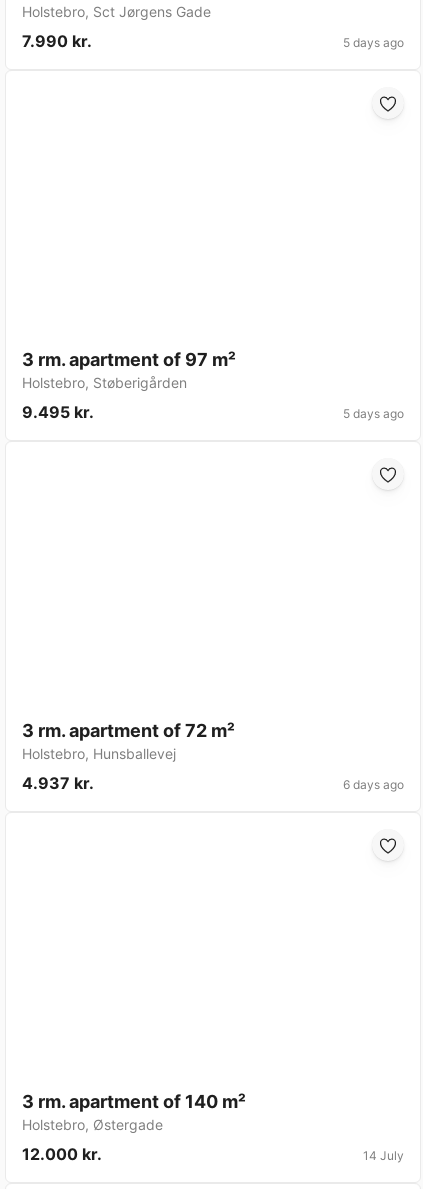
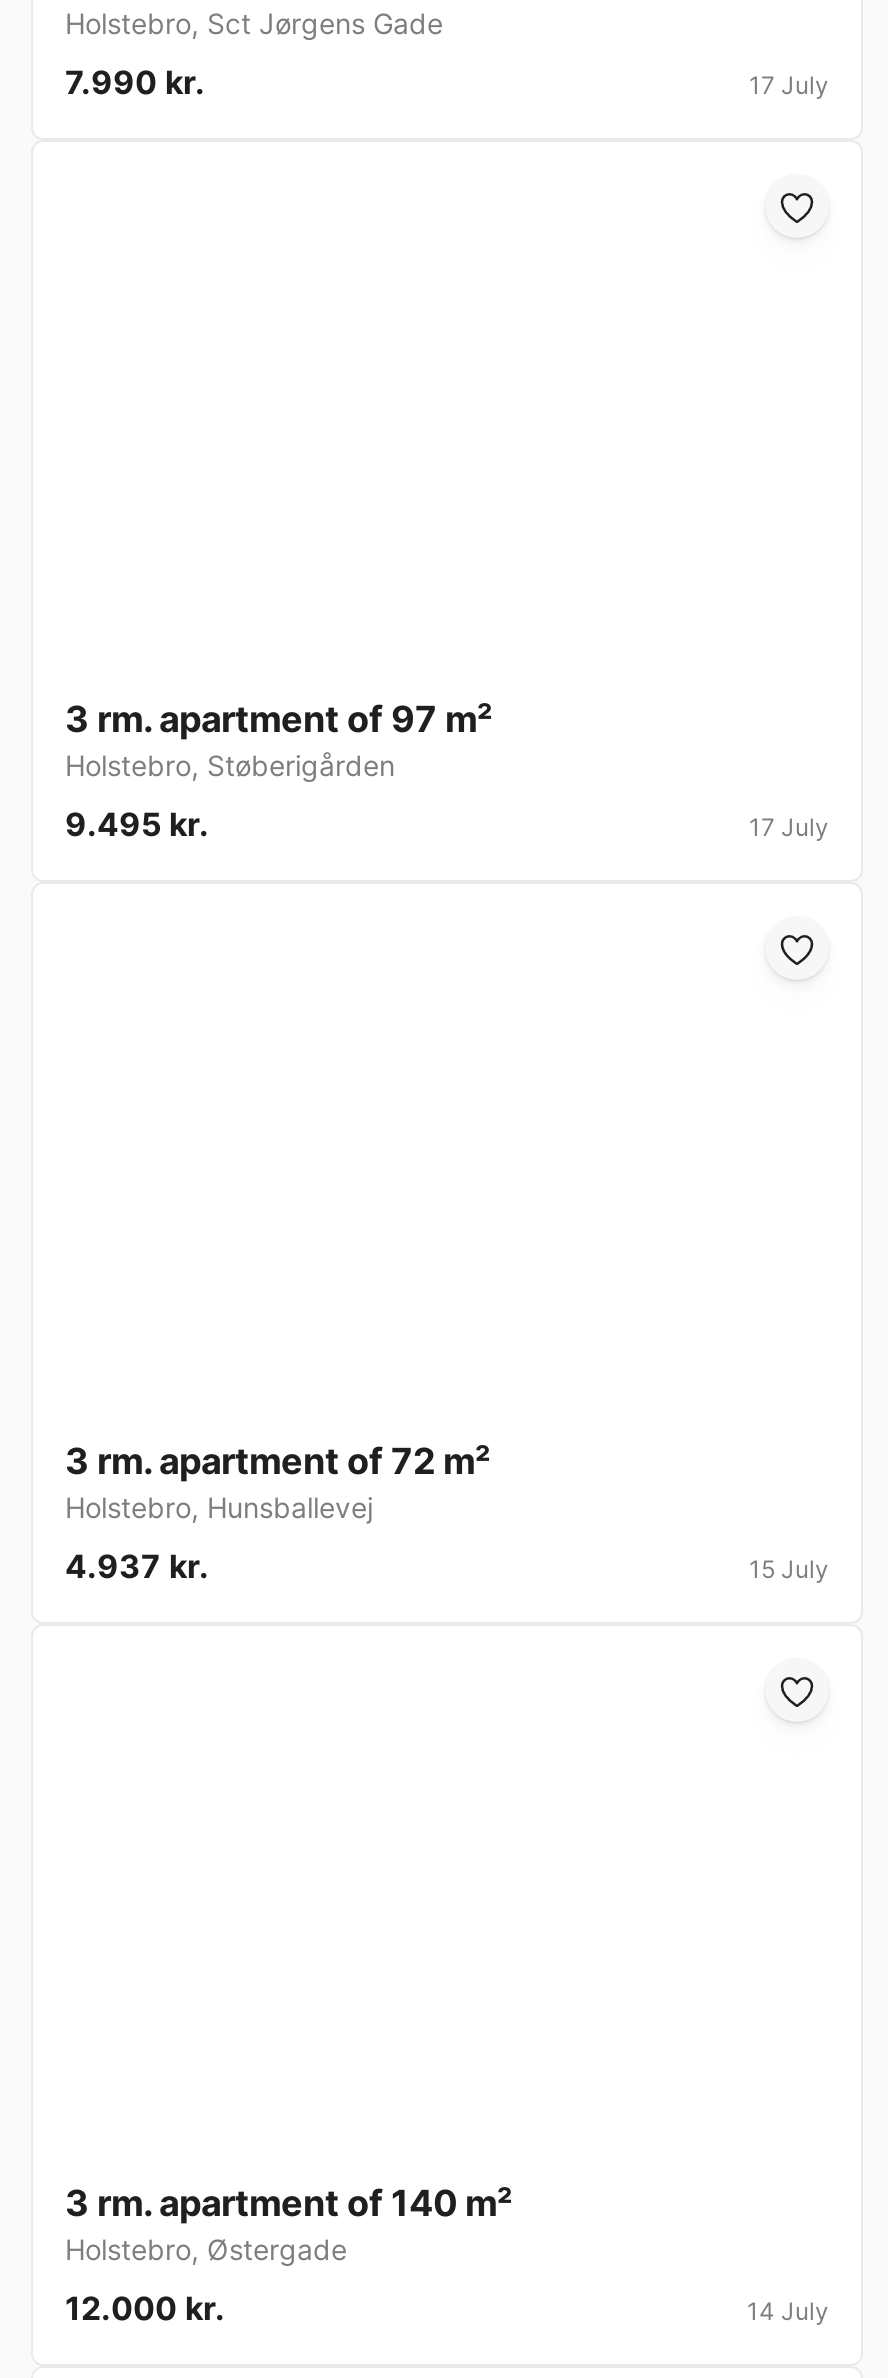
- 5 days ago
+ 17 July

- 5 days ago
+ 17 July

- 6 days ago
+ 15 July
